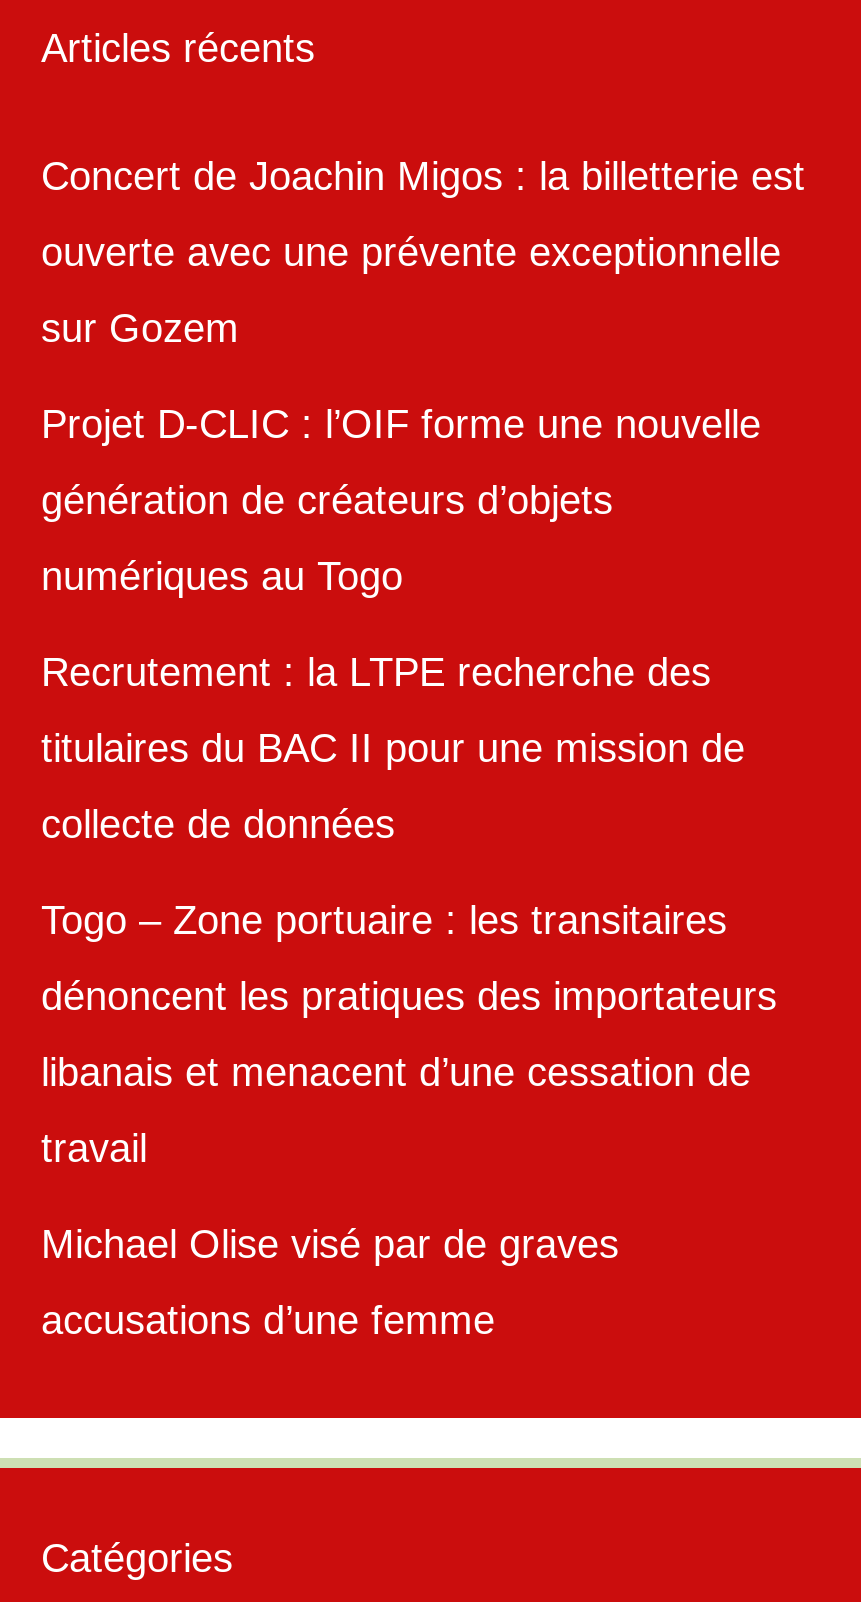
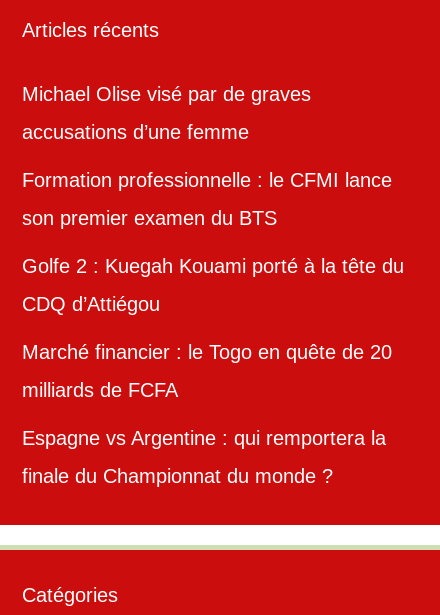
- Concert de Joachin Migos : la billetterie est
- ouverte avec une prévente exceptionnelle
- sur Gozem
- Projet D-CLIC : l’OIF forme une nouvelle
- génération de créateurs d’objets
- numériques au Togo
- Recrutement : la LTPE recherche des
- titulaires du BAC II pour une mission de
- collecte de données
- Togo – Zone portuaire : les transitaires
- dénoncent les pratiques des importateurs
- libanais et menacent d’une cessation de
- travail

moved up: Michael Olise visé par de graves | accusations d’une femme

+ Formation professionnelle : le CFMI lance
+ son premier examen du BTS
+ Golfe 2 : Kuegah Kouami porté à la tête du
+ CDQ d’Attiégou
+ Marché financier : le Togo en quête de 20
+ milliards de FCFA
+ Espagne vs Argentine : qui remportera la
+ finale du Championnat du monde ?
